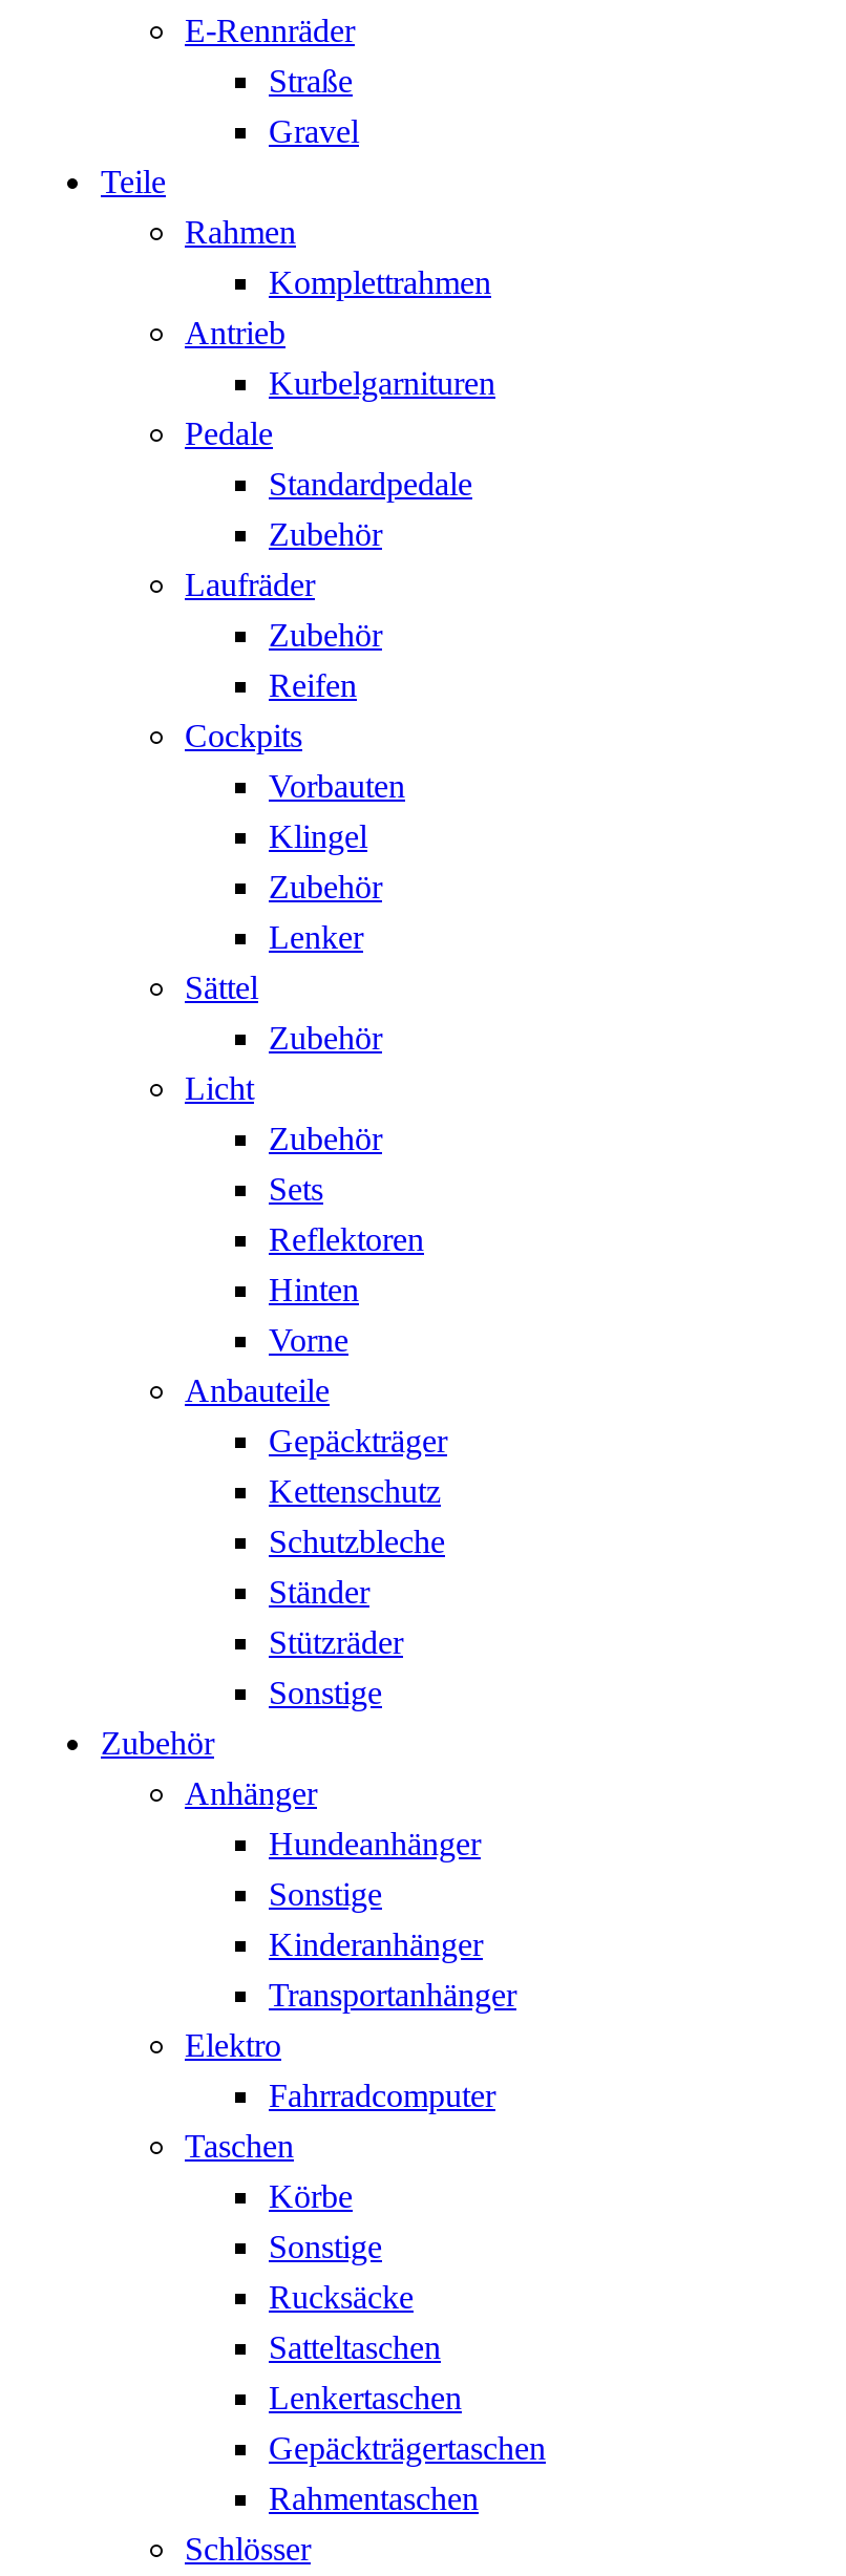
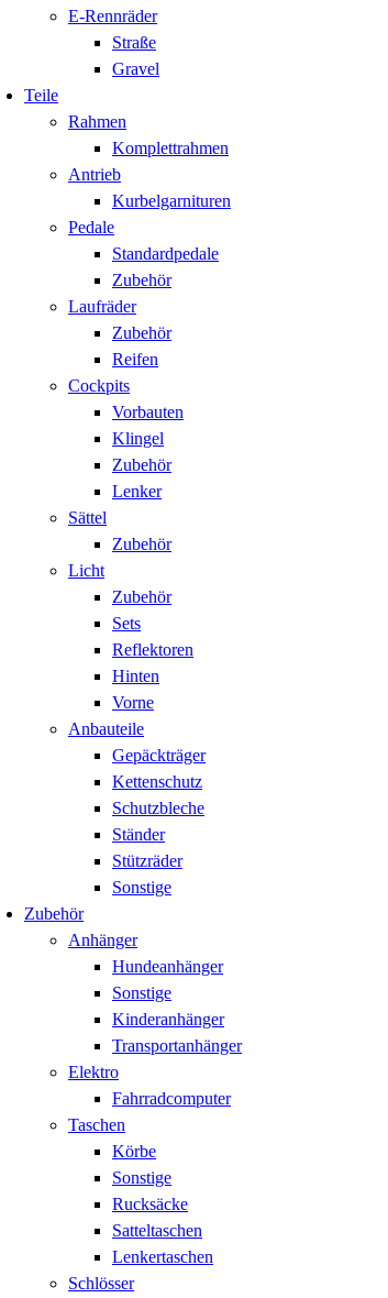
- Gepäckträgertaschen
- Rahmentaschen
